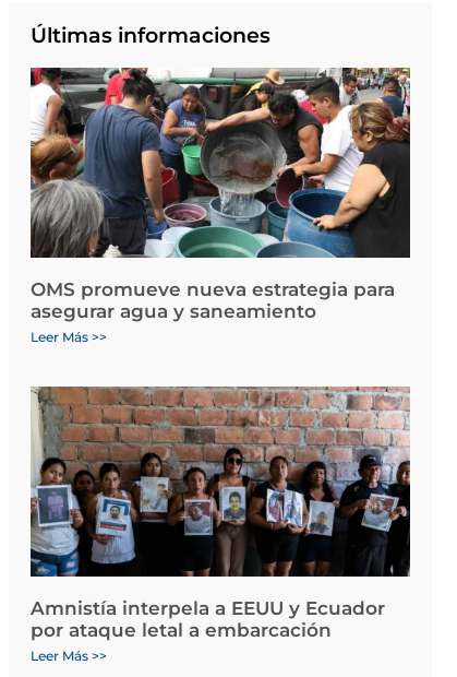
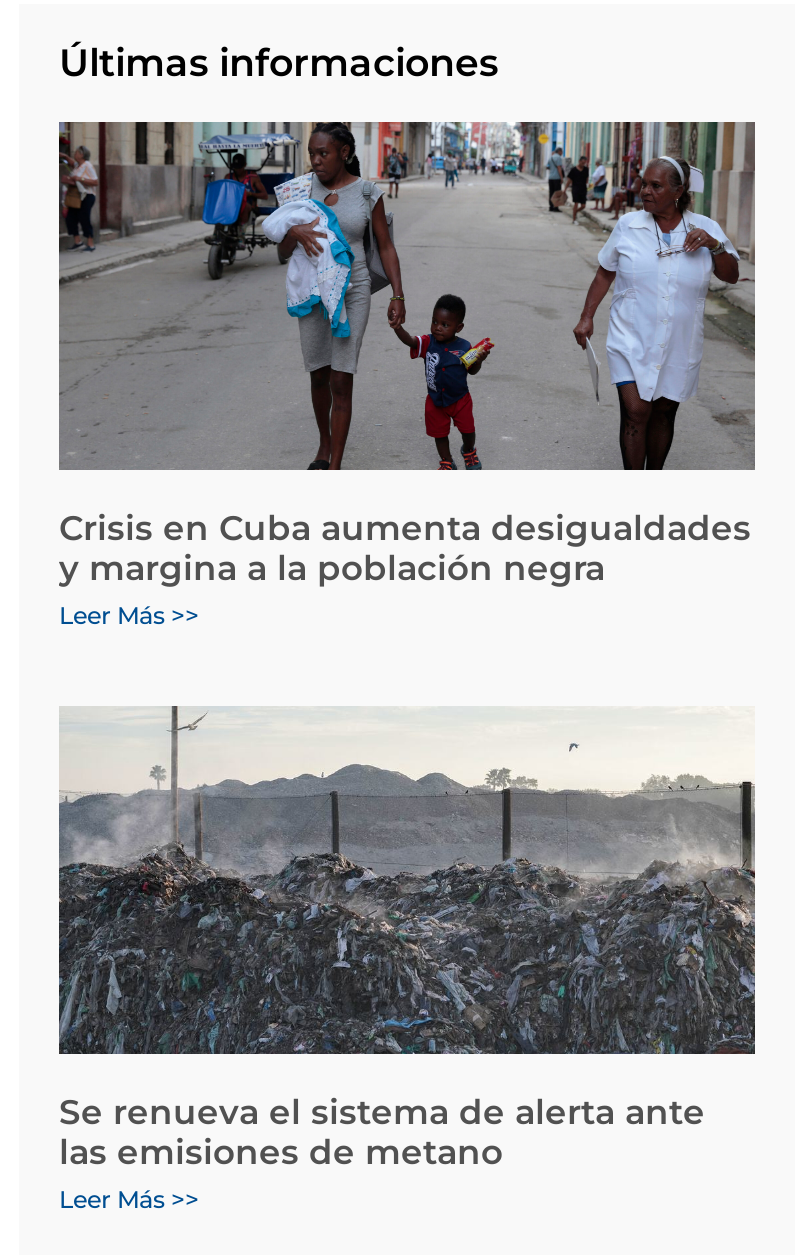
- [image]
- OMS promueve nueva estrategia para
- asegurar agua y saneamiento
+ [image]
+ Crisis en Cuba aumenta desigualdades
+ y margina a la población negra

- [image]
- Amnistía interpela a EEUU y Ecuador
- por ataque letal a embarcación
+ [image]
+ Se renueva el sistema de alerta ante
+ las emisiones de metano
